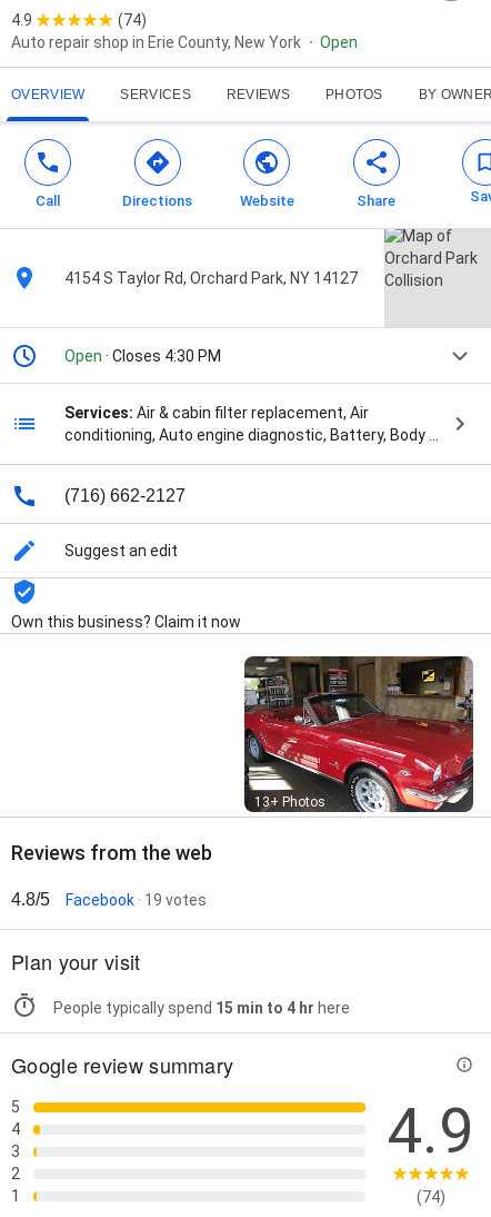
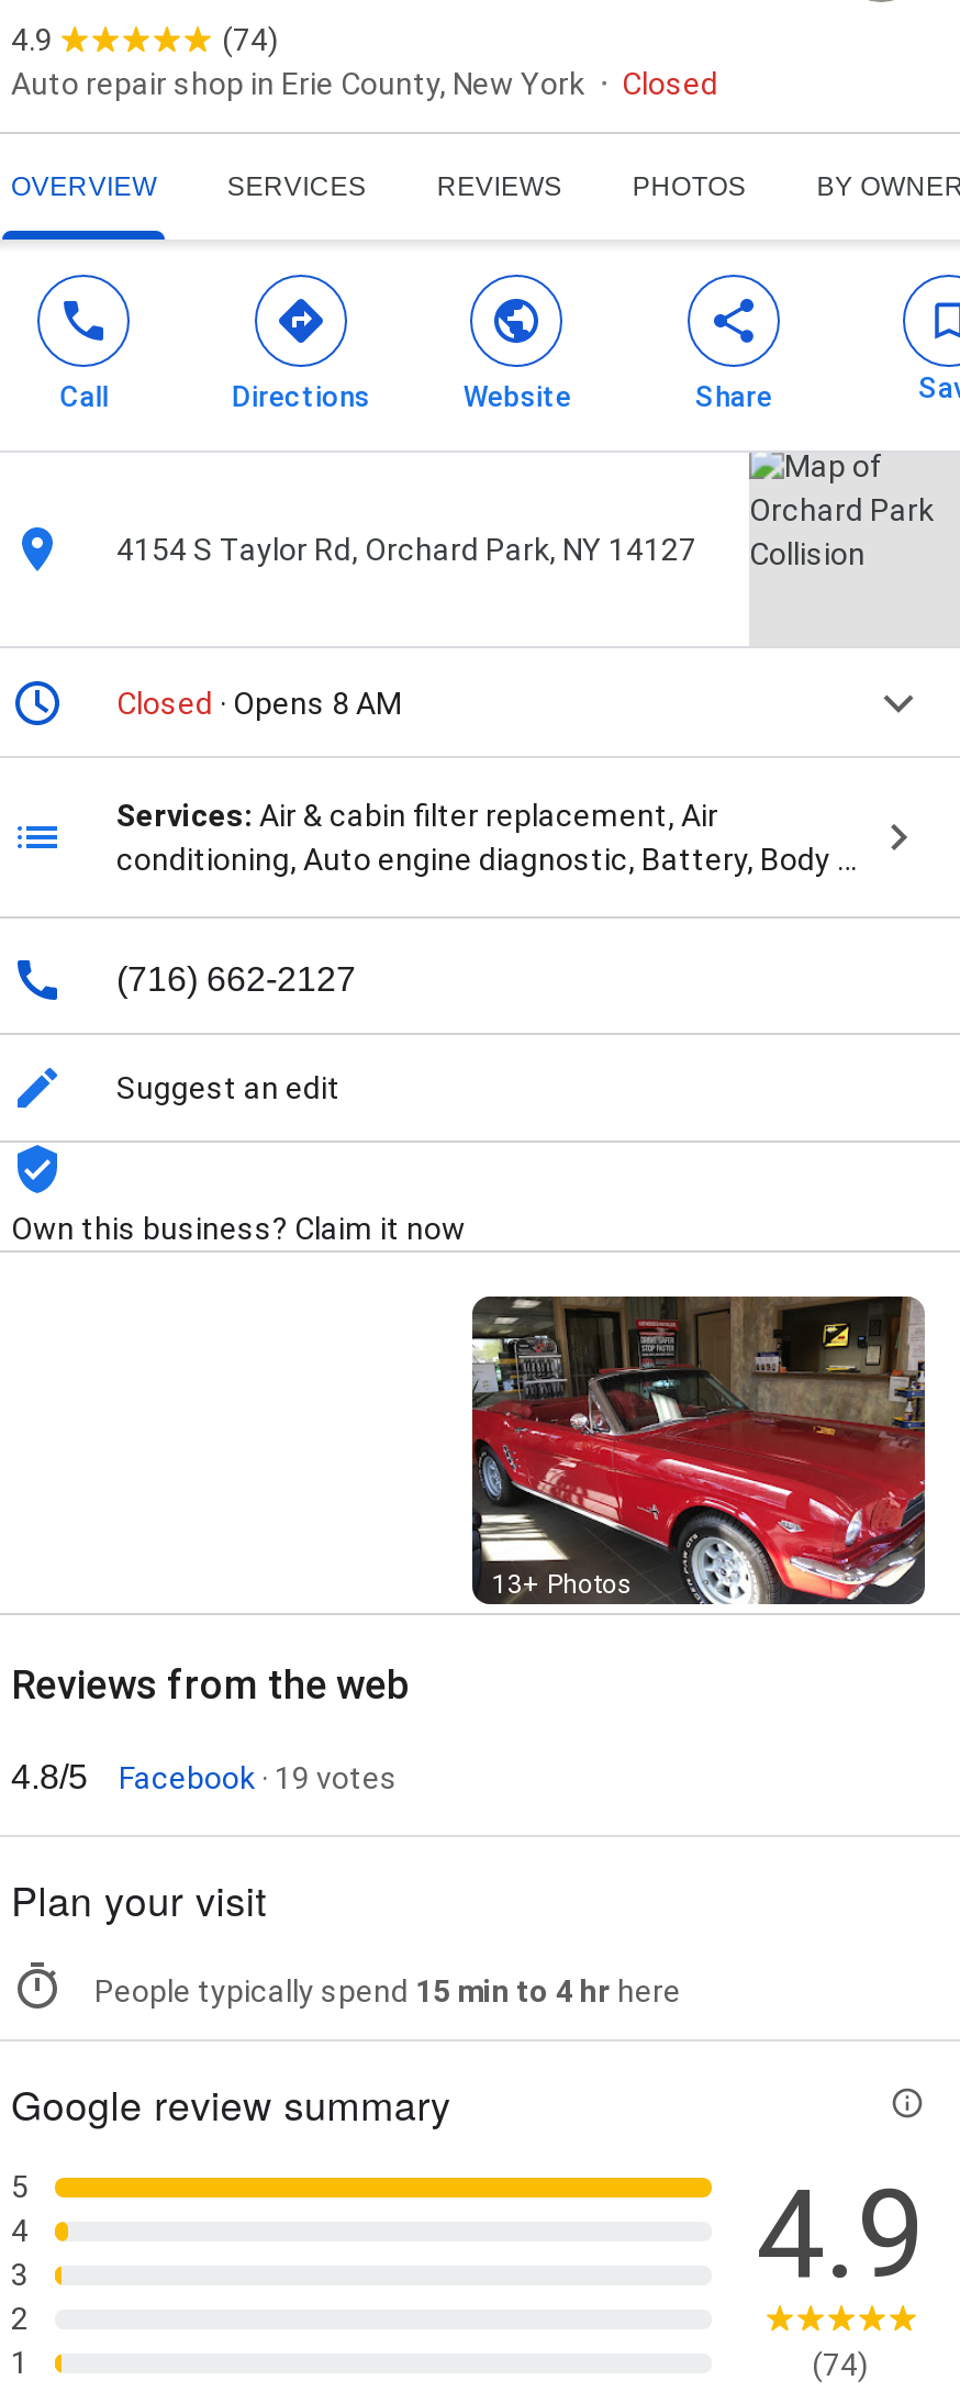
- Open
+ Closed

- Open · Closes 4:30 PM
+ Closed · Opens 8 AM
